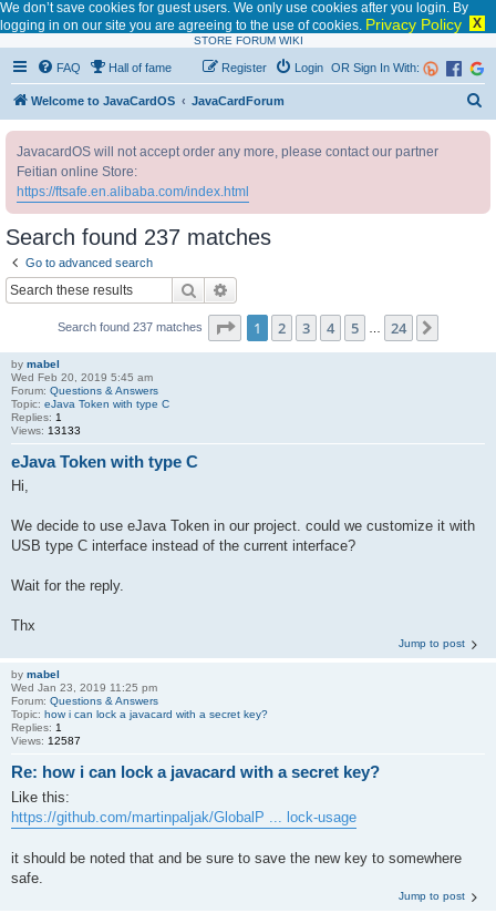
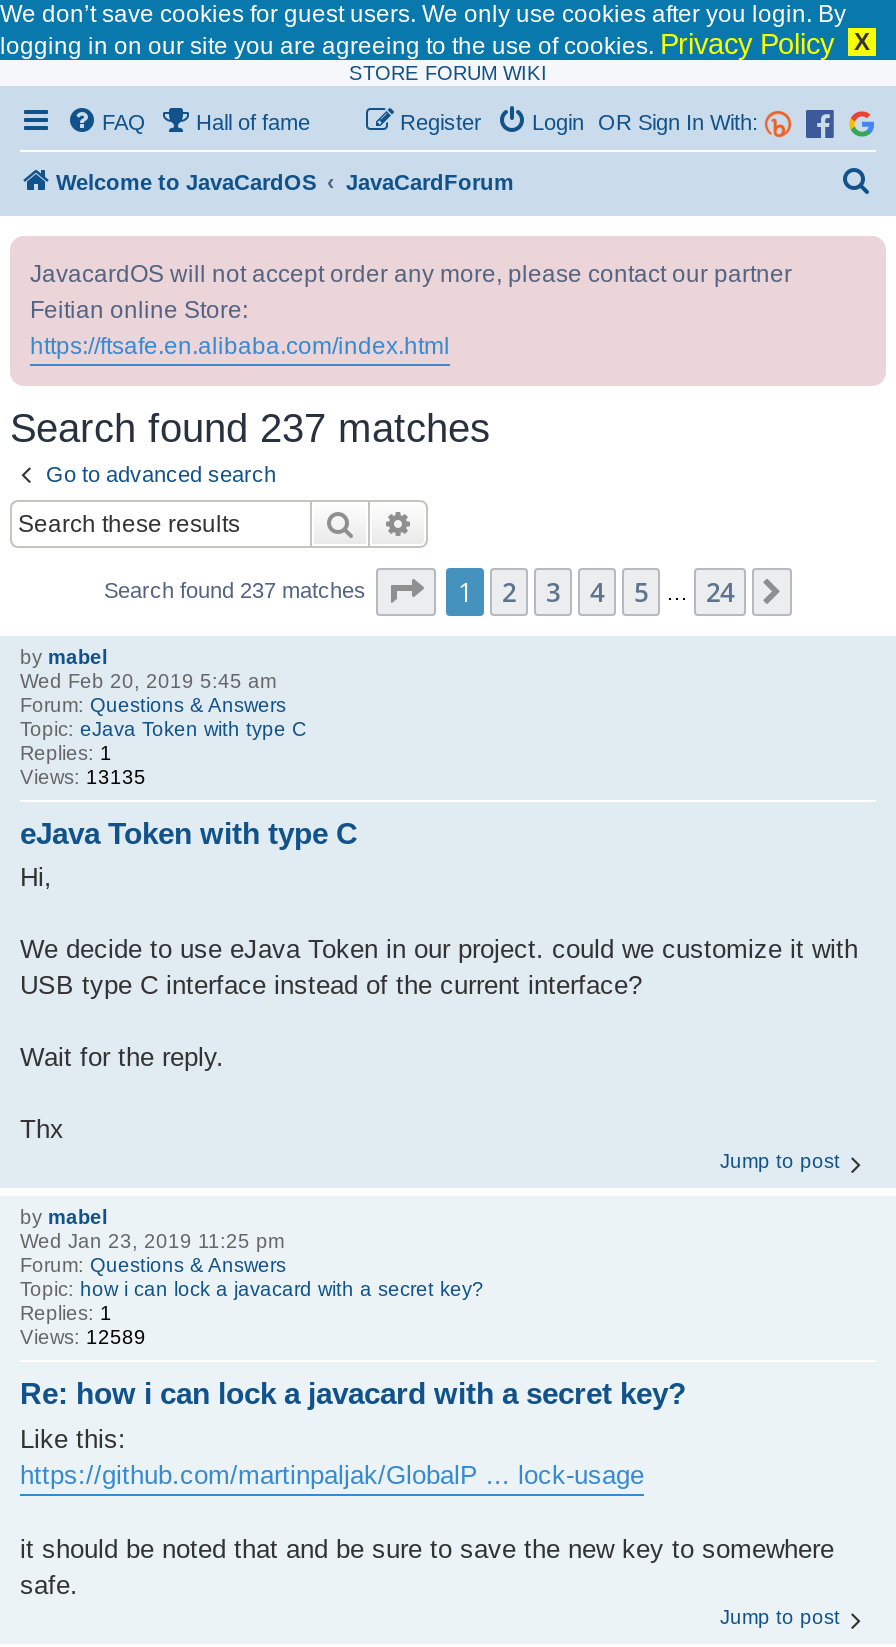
- Views: 13133
+ Views: 13135

- Views: 12587
+ Views: 12589
